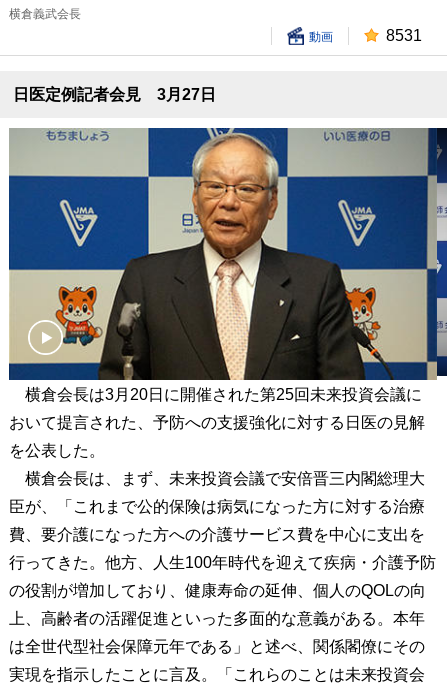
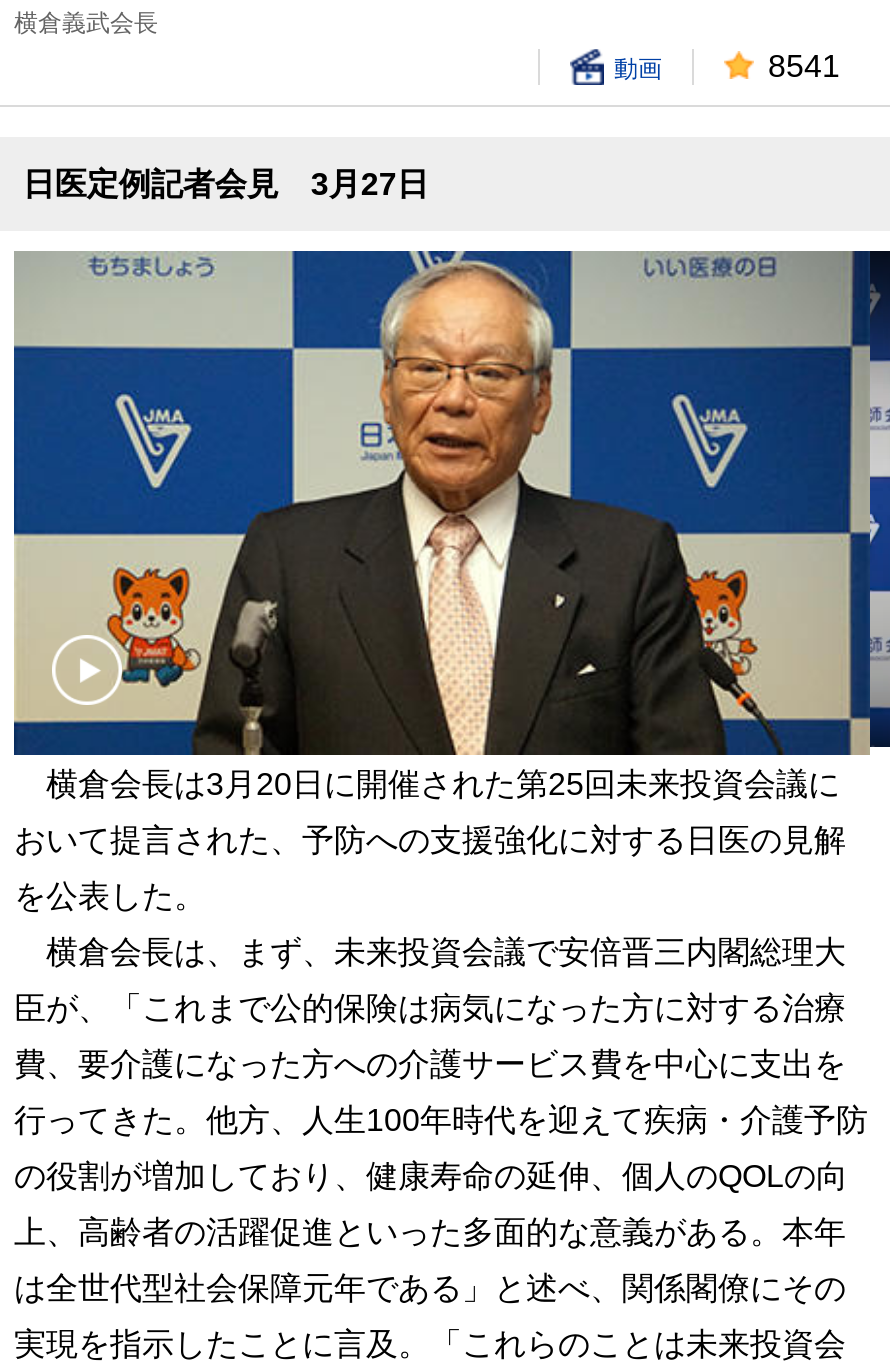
- 8531
+ 8541
